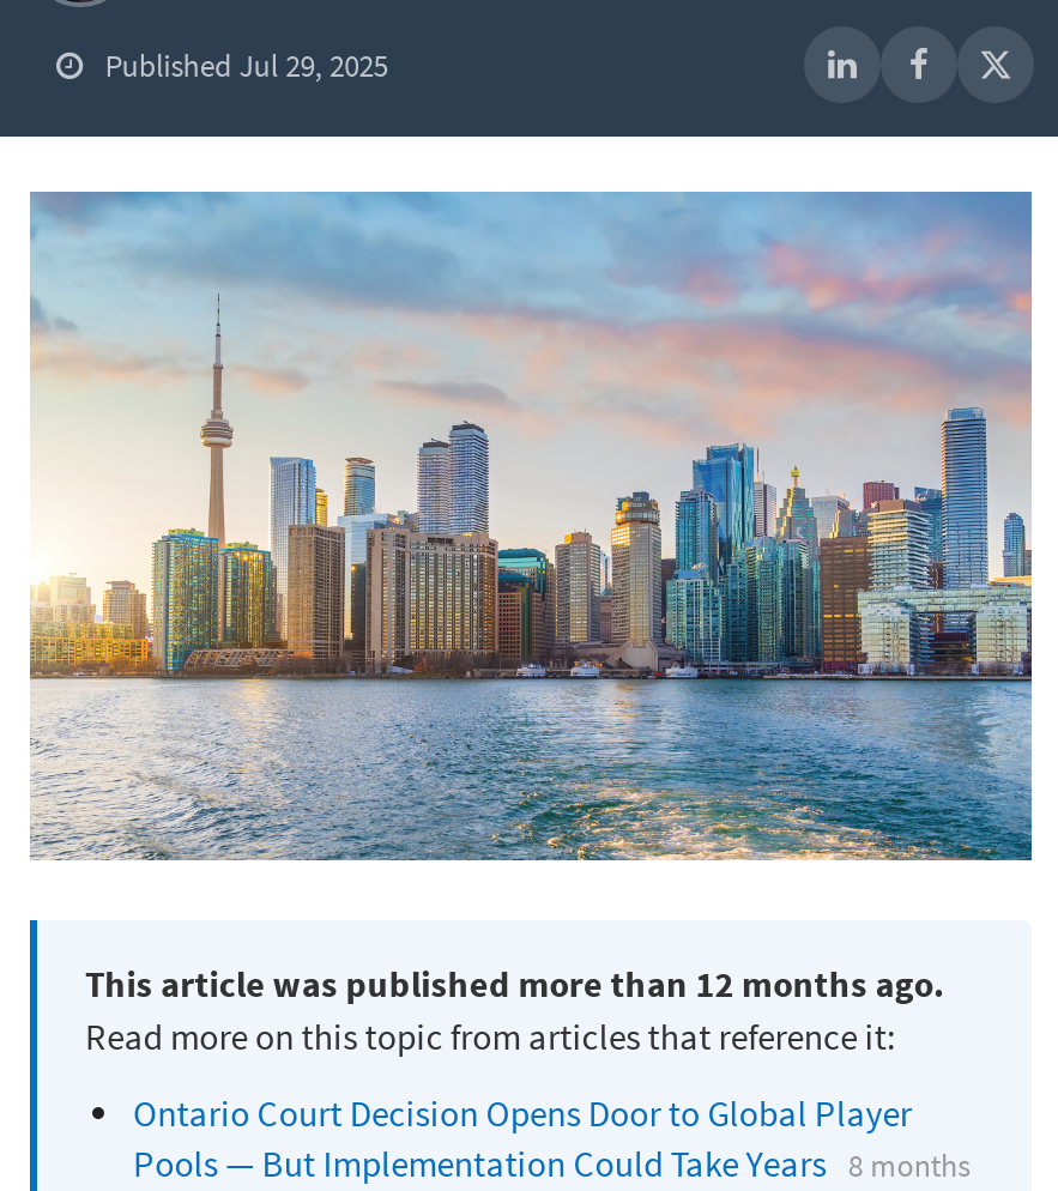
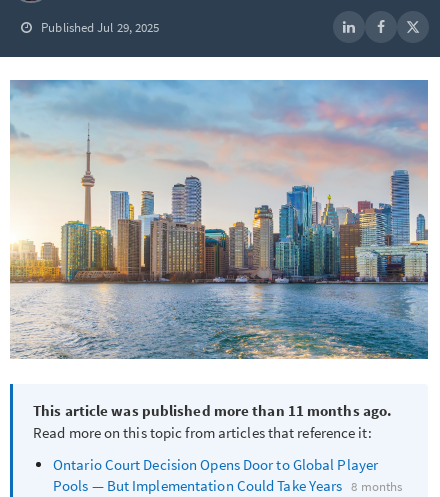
- This article was published more than 12 months ago.
+ This article was published more than 11 months ago.
